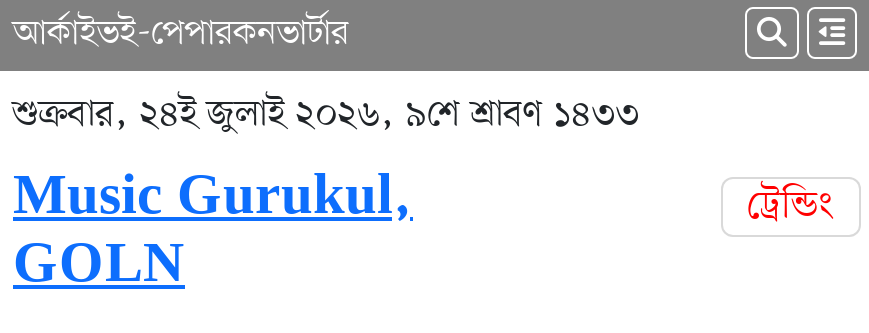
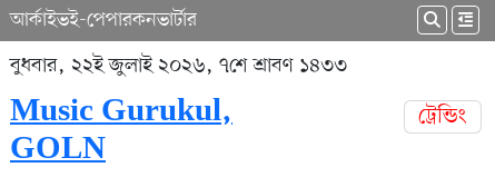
- শুক্রবার, ২৪ই জুলাই ২০২৬, ৯শে শ্রাবণ ১৪৩৩
+ বুধবার, ২২ই জুলাই ২০২৬, ৭শে শ্রাবণ ১৪৩৩
